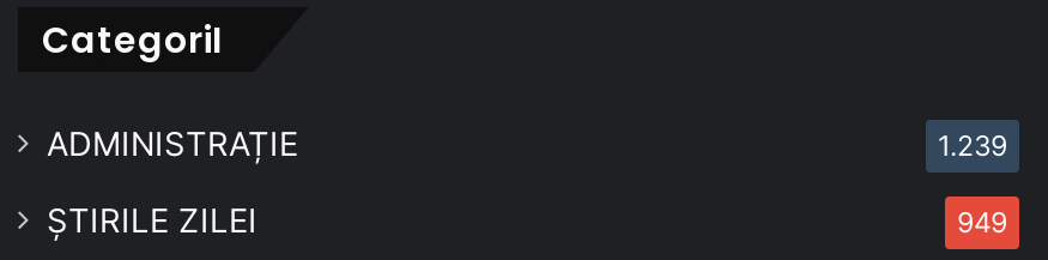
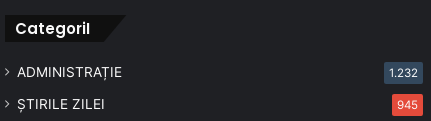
- 1.239
+ 1.232

- 949
+ 945
